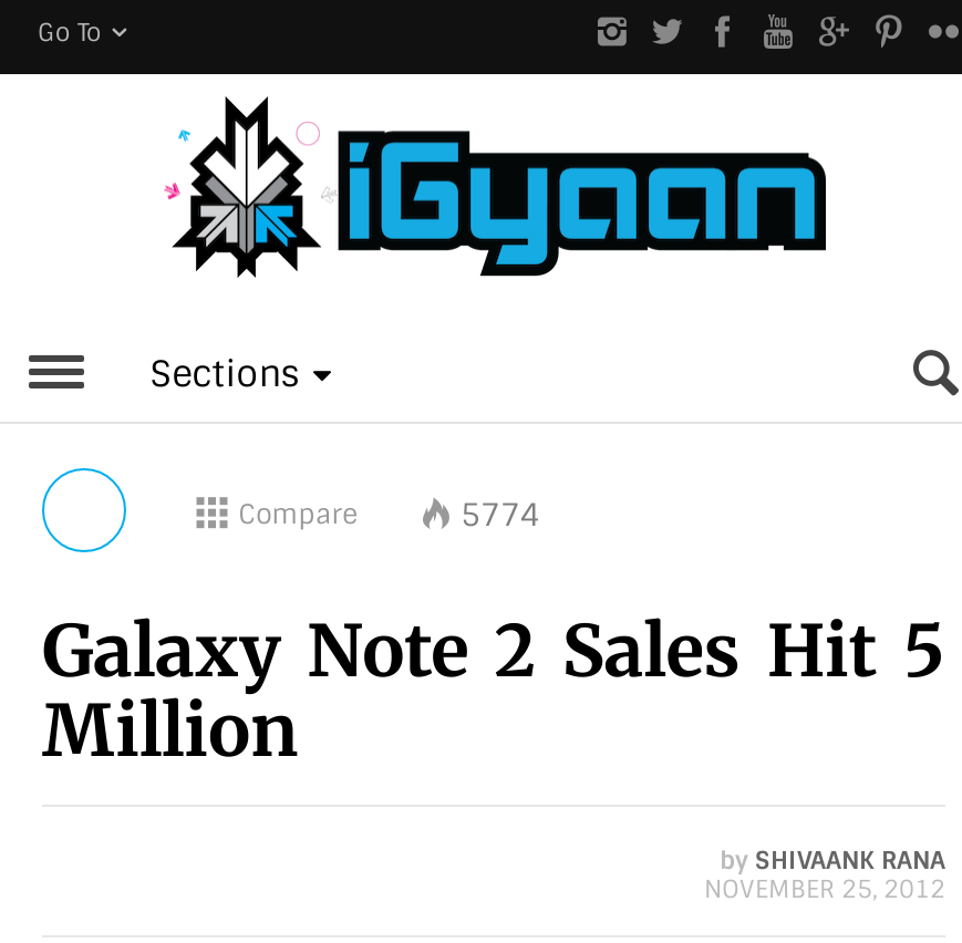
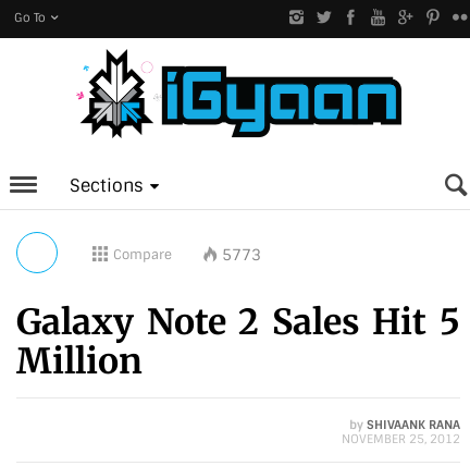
- 5774
+ 5773
